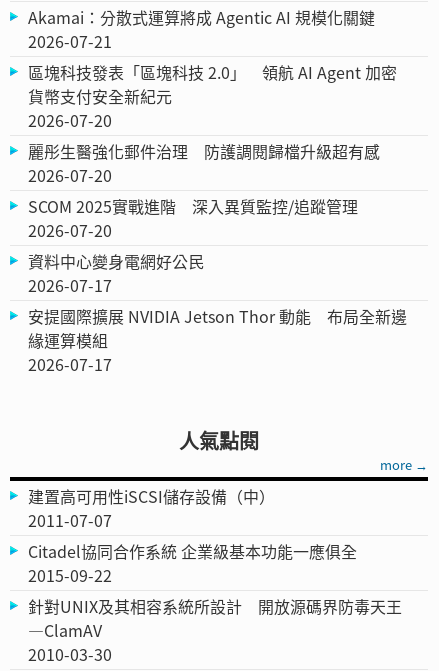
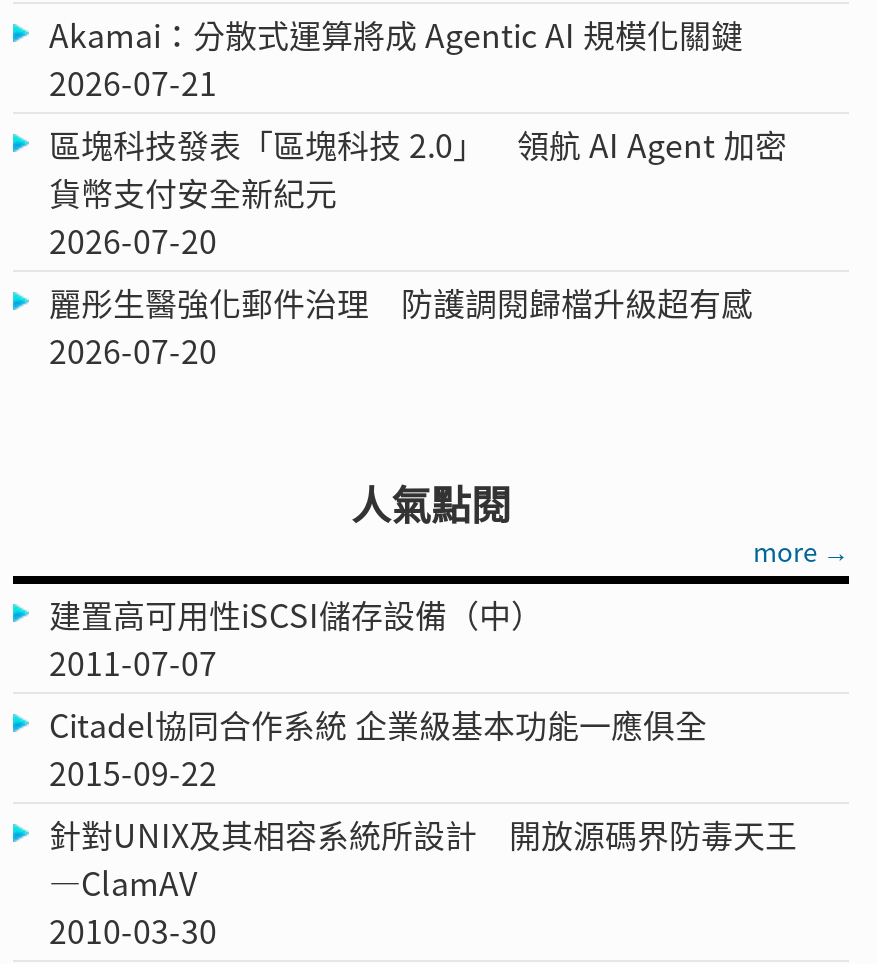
- SCOM 2025實戰進階 深入異質監控/追蹤管理
- 2026-07-20
- 資料中心變身電網好公民
- 2026-07-17
- 安提國際擴展 NVIDIA Jetson Thor 動能 布局全新邊
- 緣運算模組
- 2026-07-17
